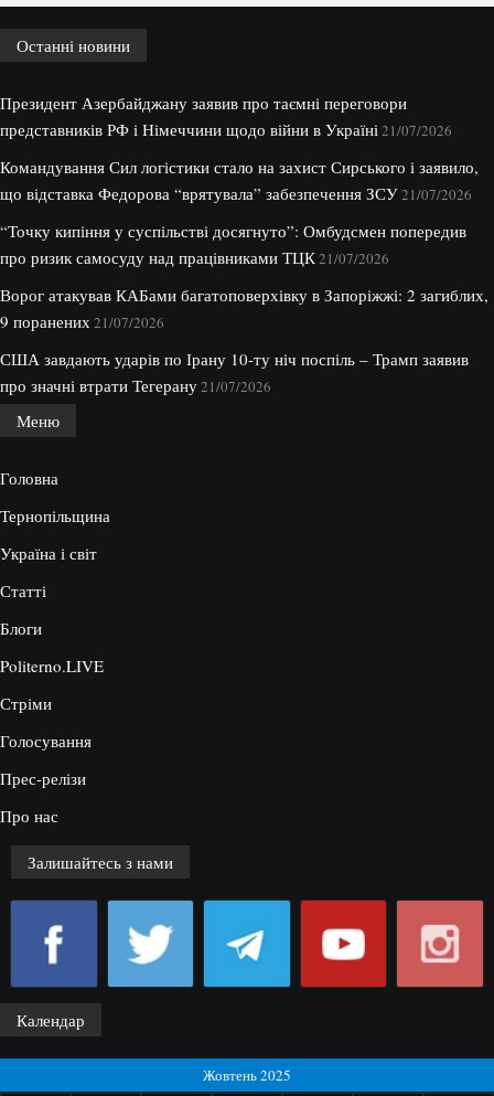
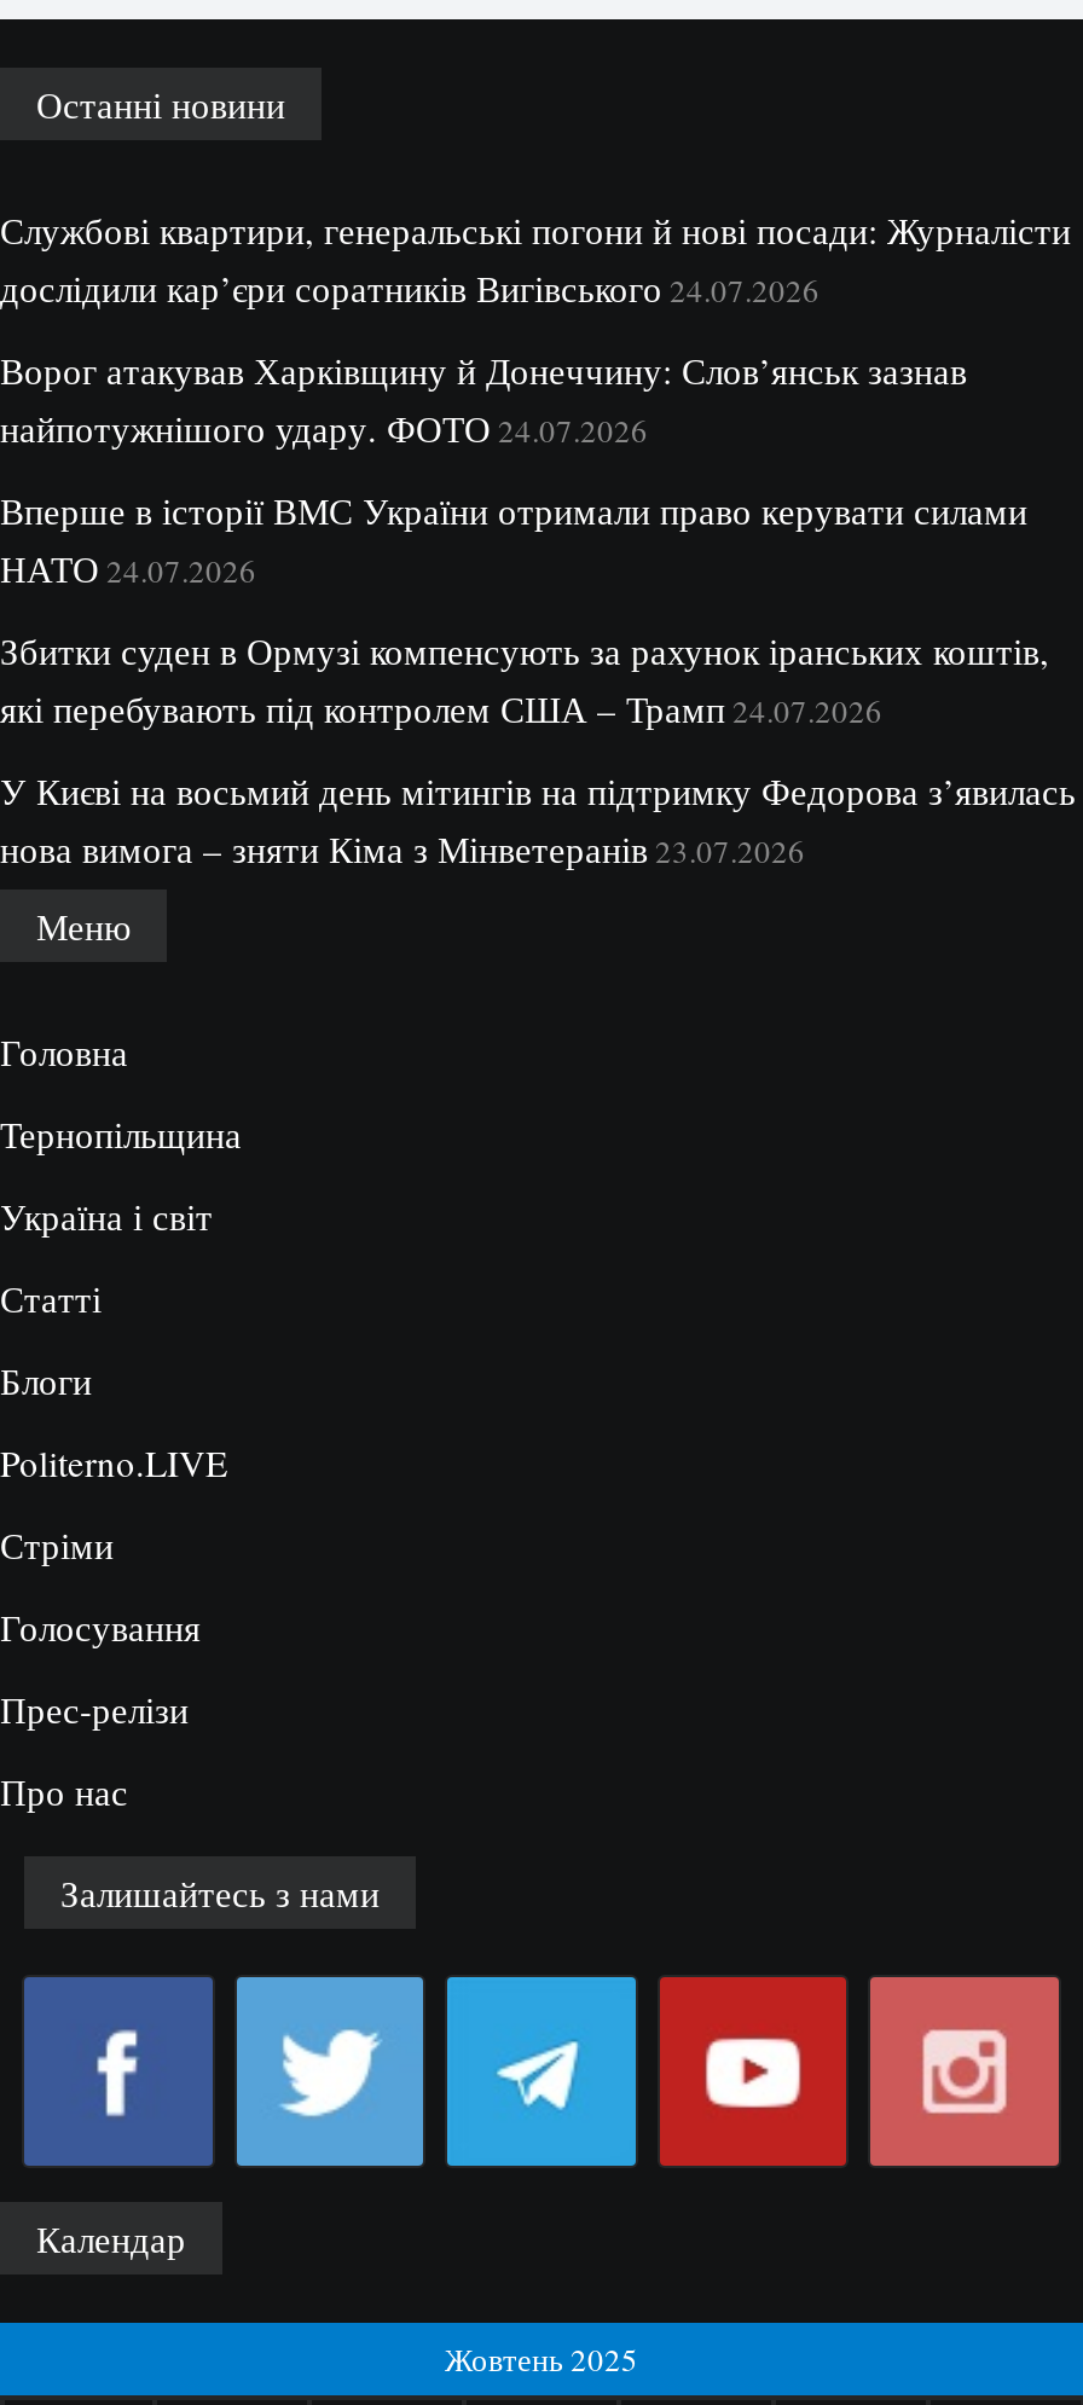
- Президент Азербайджану заявив про таємні переговори
- представників РФ і Німеччини щодо війни в Україні 21/07/2026
+ Службові квартири, генеральські погони й нові посади: Журналісти
+ дослідили кар’єри соратників Вигівського 24.07.2026

- Командування Сил логістики стало на захист Сирського і заявило,
- що відставка Федорова “врятувала” забезпечення ЗСУ 21/07/2026
+ Ворог атакував Харківщину й Донеччину: Слов’янськ зазнав
+ найпотужнішого удару. ФОТО 24.07.2026

- “Точку кипіння у суспільстві досягнуто”: Омбудсмен попередив
- про ризик самосуду над працівниками ТЦК 21/07/2026
+ Вперше в історії ВМС України отримали право керувати силами
+ НАТО 24.07.2026

- Ворог атакував КАБами багатоповерхівку в Запоріжжі: 2 загиблих,
- 9 поранених 21/07/2026
+ Збитки суден в Ормузі компенсують за рахунок іранських коштів,
+ які перебувають під контролем США – Трамп 24.07.2026

- США завдають ударів по Ірану 10-ту ніч поспіль – Трамп заявив
- про значні втрати Тегерану 21/07/2026
+ У Києві на восьмий день мітингів на підтримку Федорова з’явилась
+ нова вимога – зняти Кіма з Мінветеранів 23.07.2026
